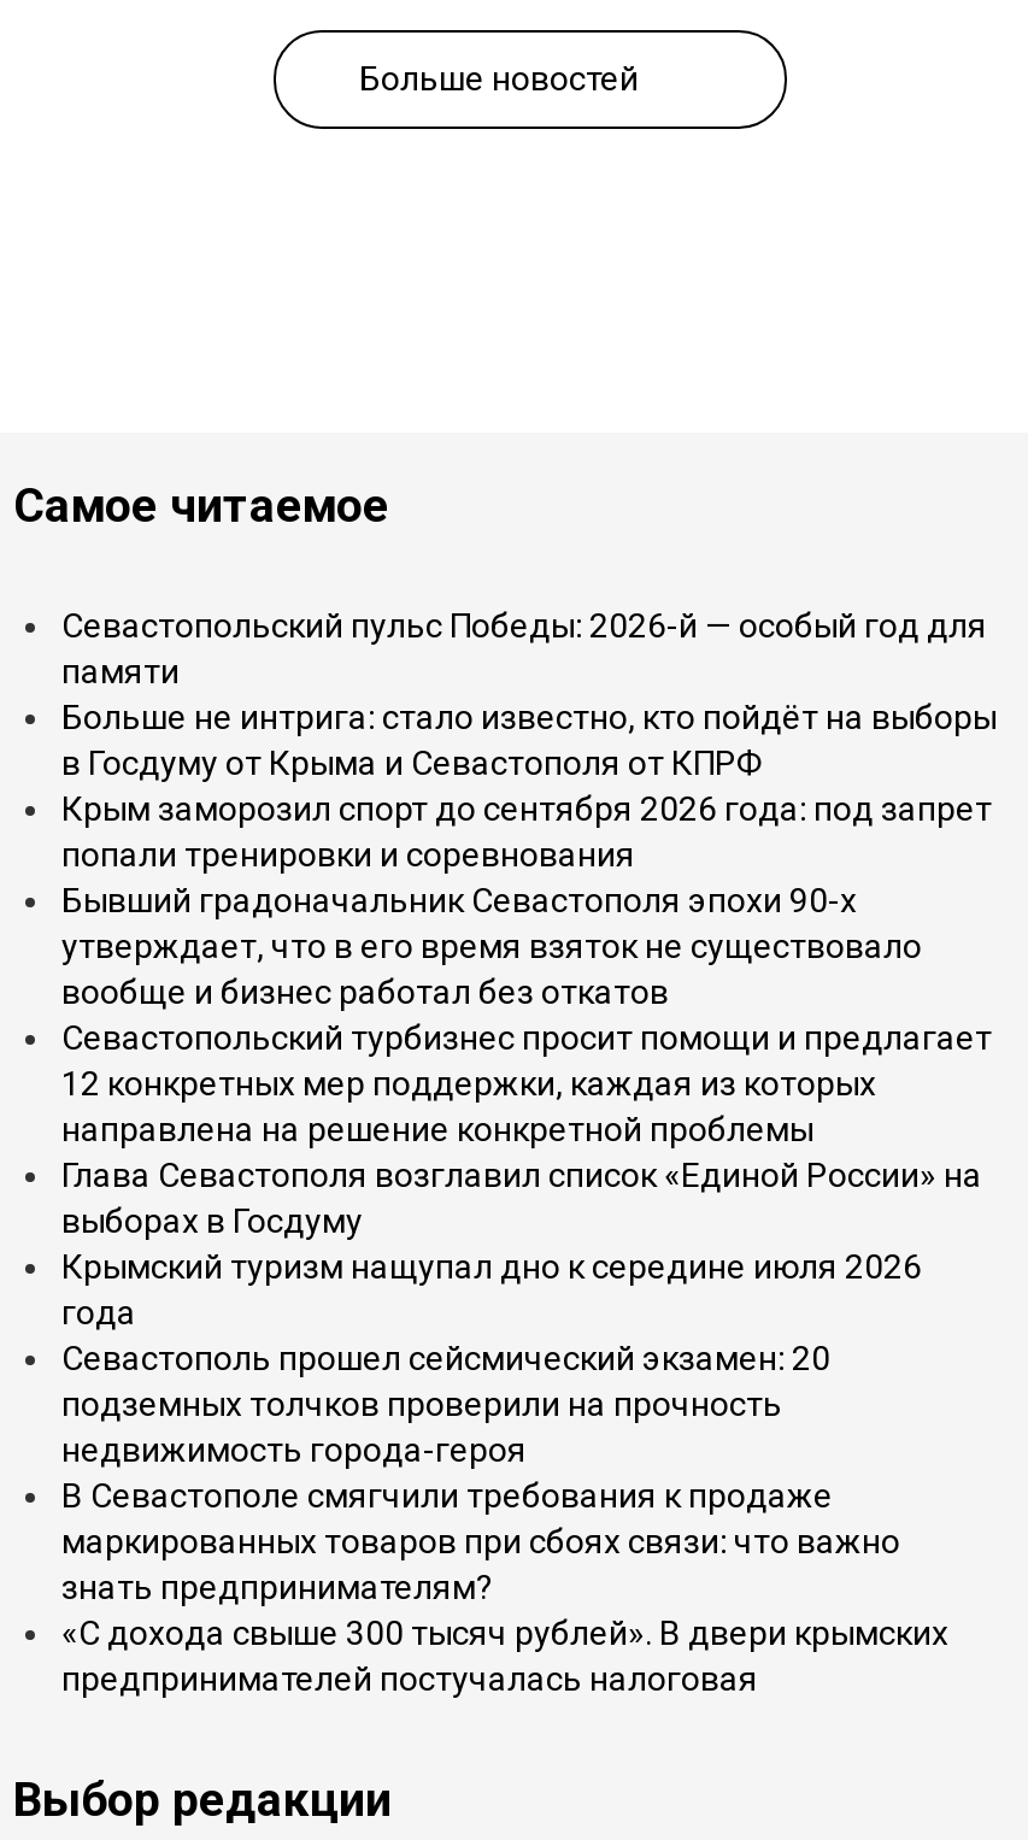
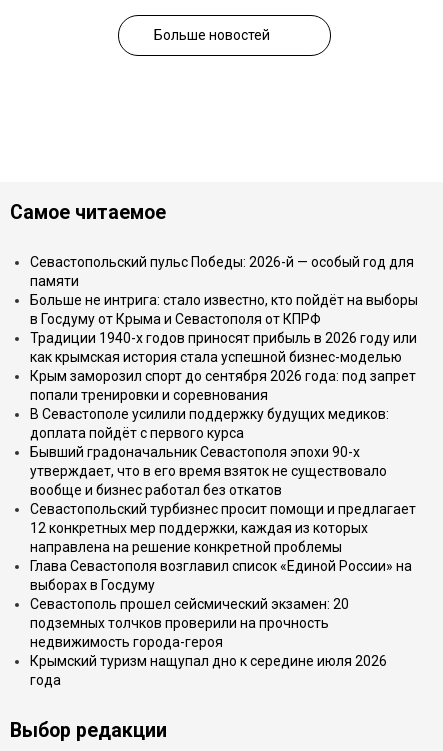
+ Традиции 1940-х годов приносят прибыль в 2026 году или
+ как крымская история стала успешной бизнес-моделью

moved down: Крым заморозил спорт до сентября 2026 года: под запрет | попали тренировки и соревнования

+ В Севастополе усилили поддержку будущих медиков:
+ доплата пойдёт с первого курса

moved down: Бывший градоначальник Севастополя эпохи 90-х | утверждает, что в его время взяток не существовало | вообще и бизнес работал без откатов | Севастопольский турбизнес просит помощи и предлагает | 12 конкретных мер поддержки, каждая из которых | направлена на решение конкретной проблемы | Глава Севастополя возглавил список «Единой России» на | выборах в Госдуму

moved down: Крымский туризм нащупал дно к середине июля 2026 | года

moved down: Севастополь прошел сейсмический экзамен: 20 | подземных толчков проверили на прочность | недвижимость города-героя

- В Севастополе смягчили требования к продаже
- маркированных товаров при сбоях связи: что важно
- знать предпринимателям?
- «С дохода свыше 300 тысяч рублей». В двери крымских
- предпринимателей постучалась налоговая
